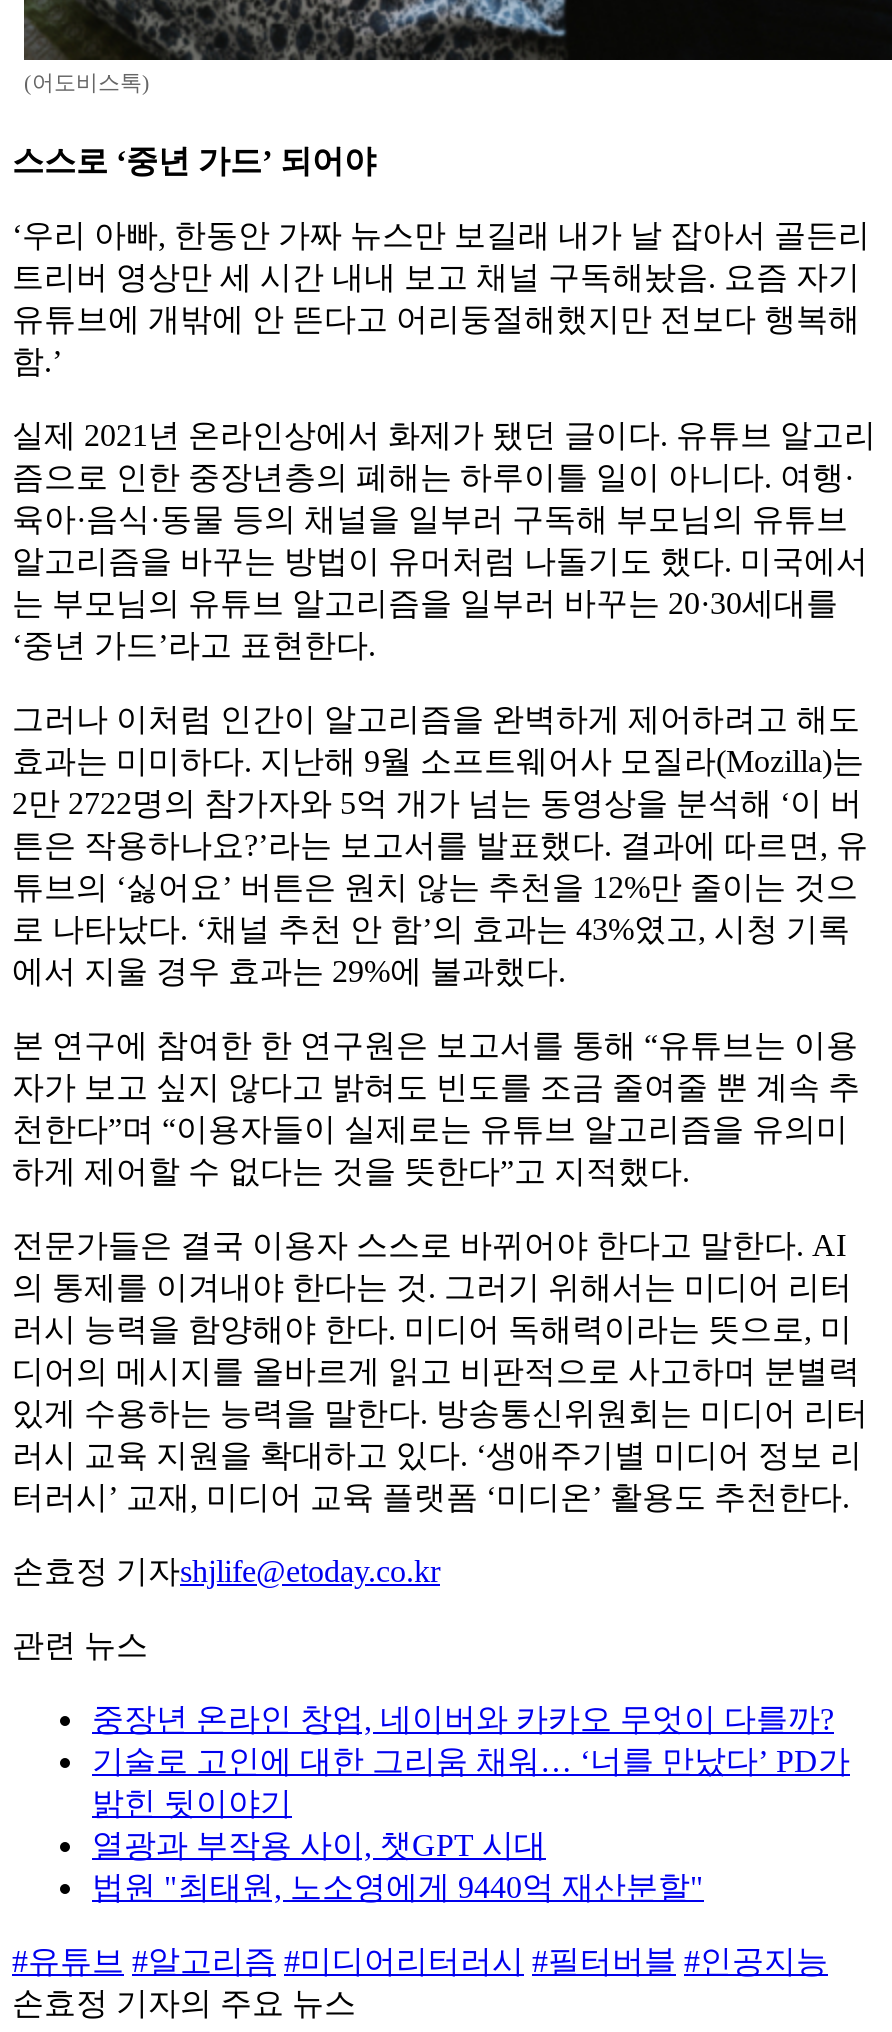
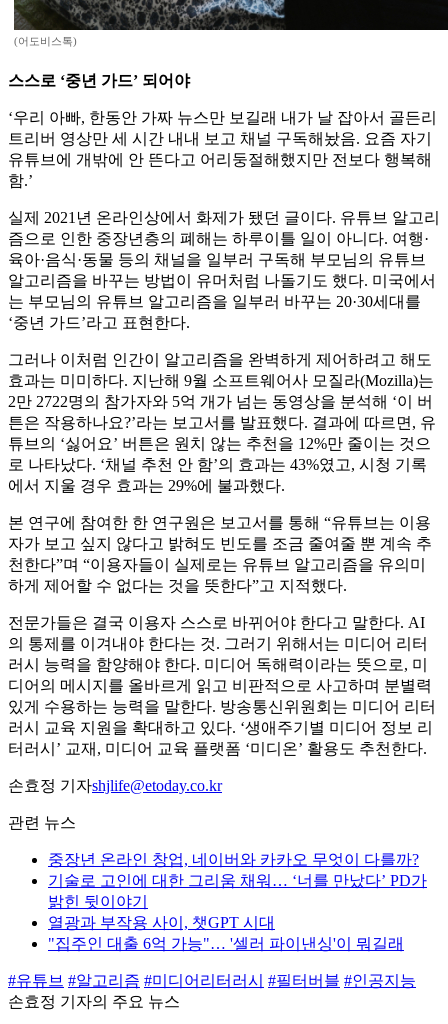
- 법원 "최태원, 노소영에게 9440억 재산분할"
+ "집주인 대출 6억 가능"… '셀러 파이낸싱'이 뭐길래
